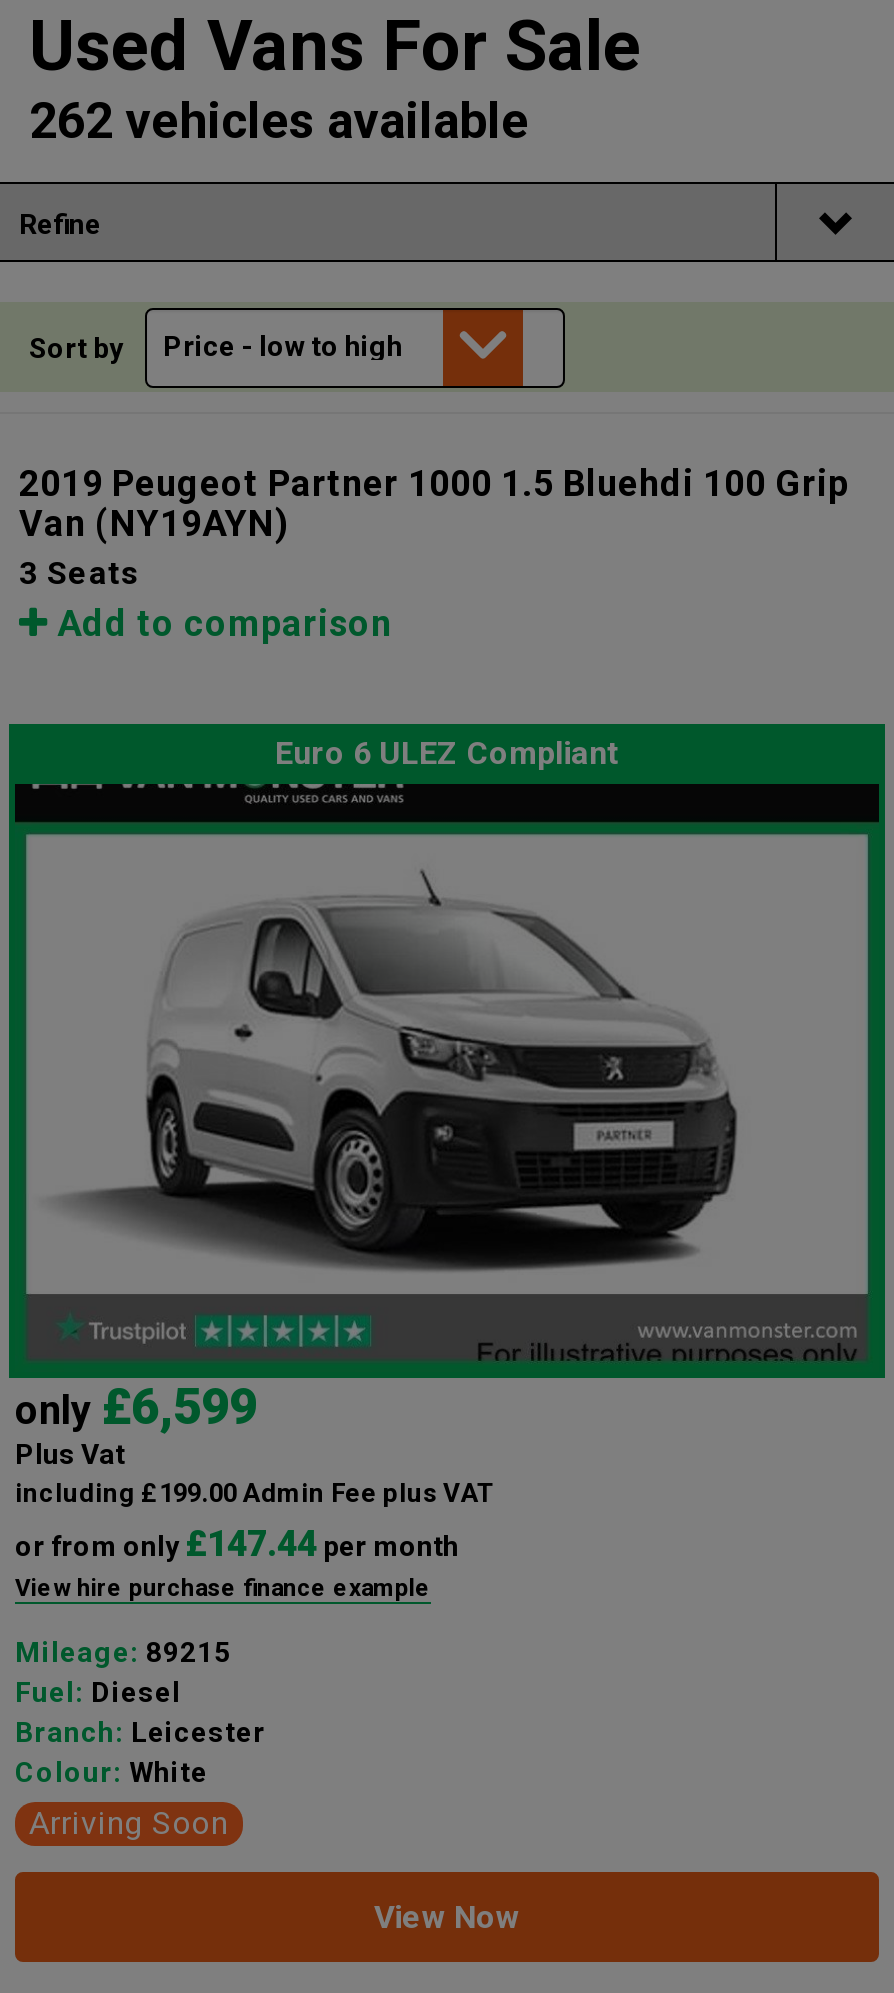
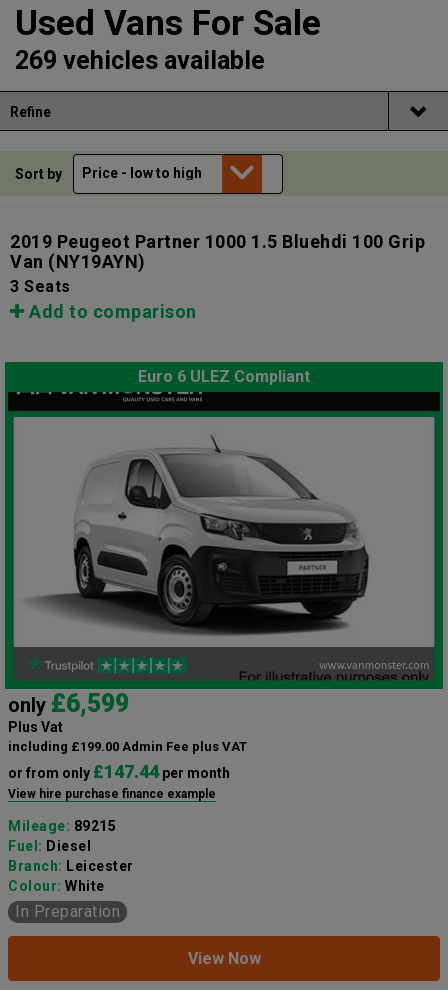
- 262 vehicles available
+ 269 vehicles available

- Arriving Soon
+ In Preparation
